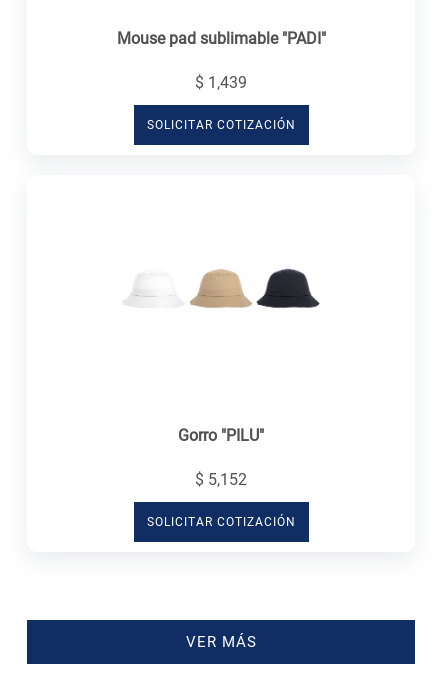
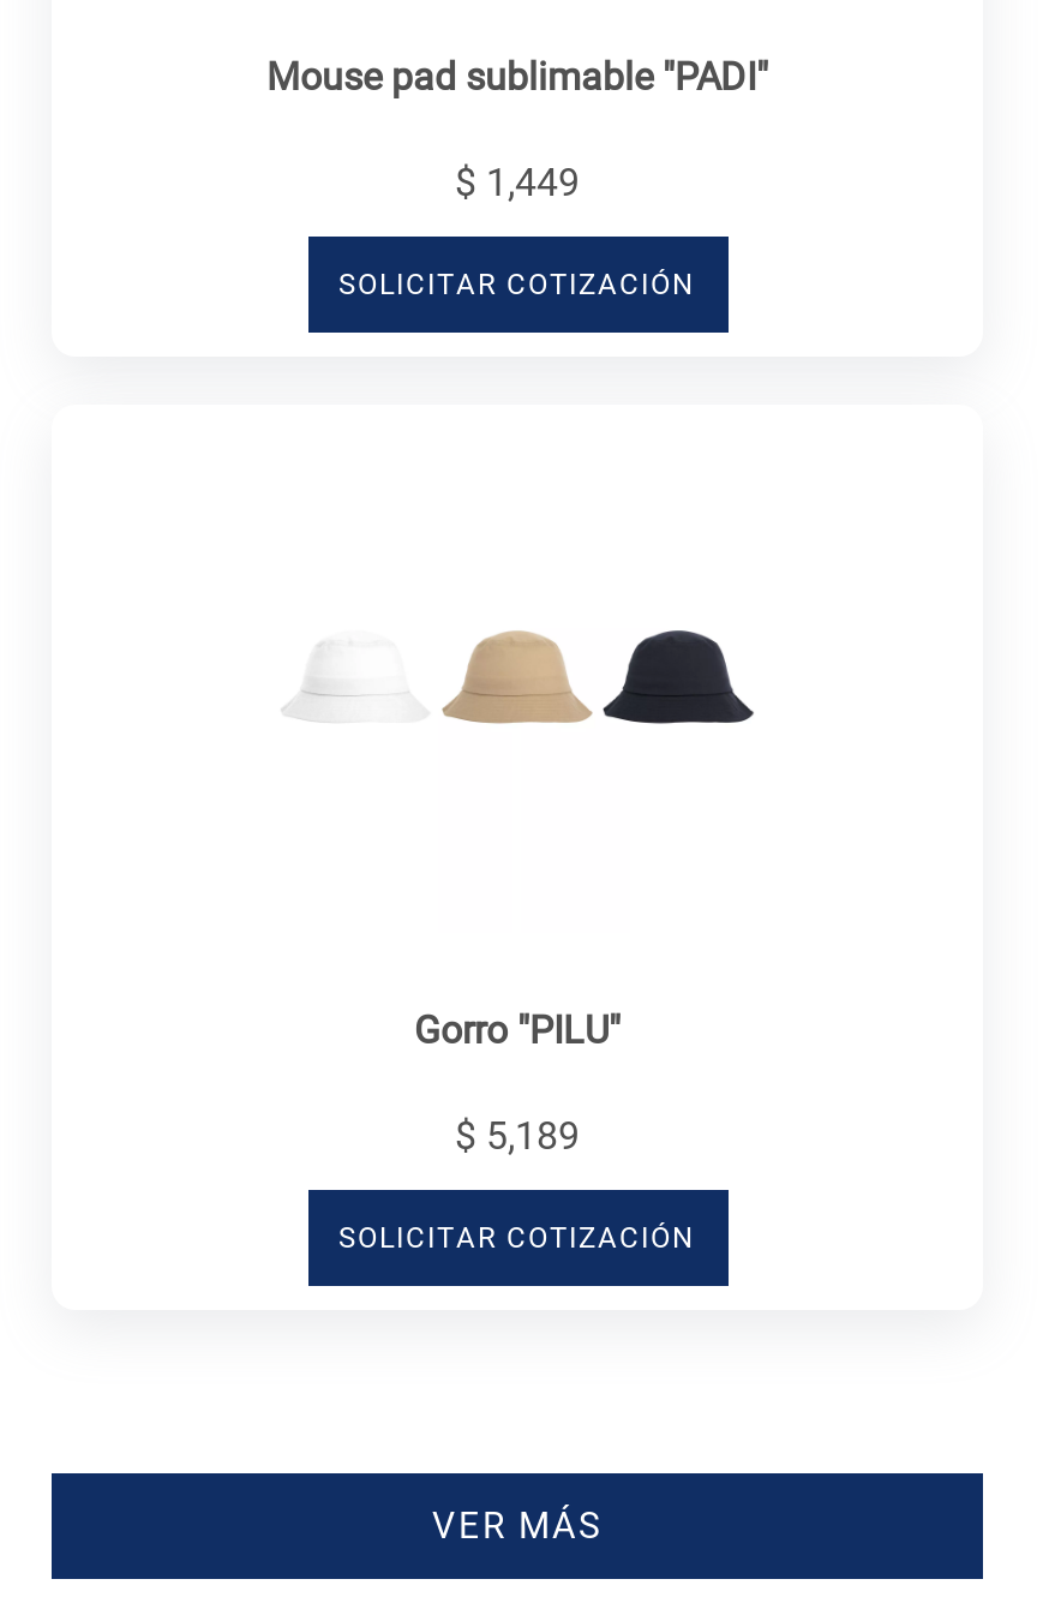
- $ 1,439
+ $ 1,449

- $ 5,152
+ $ 5,189
